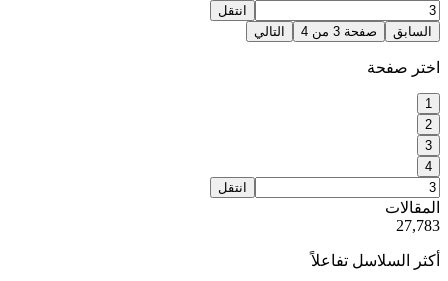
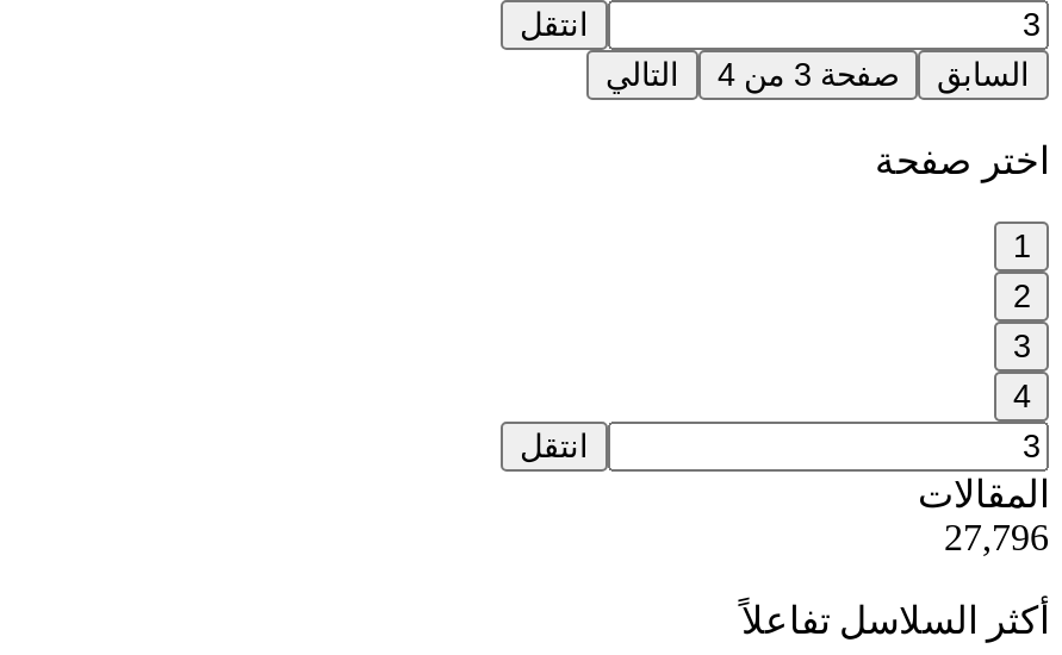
- 27,783
+ 27,796
